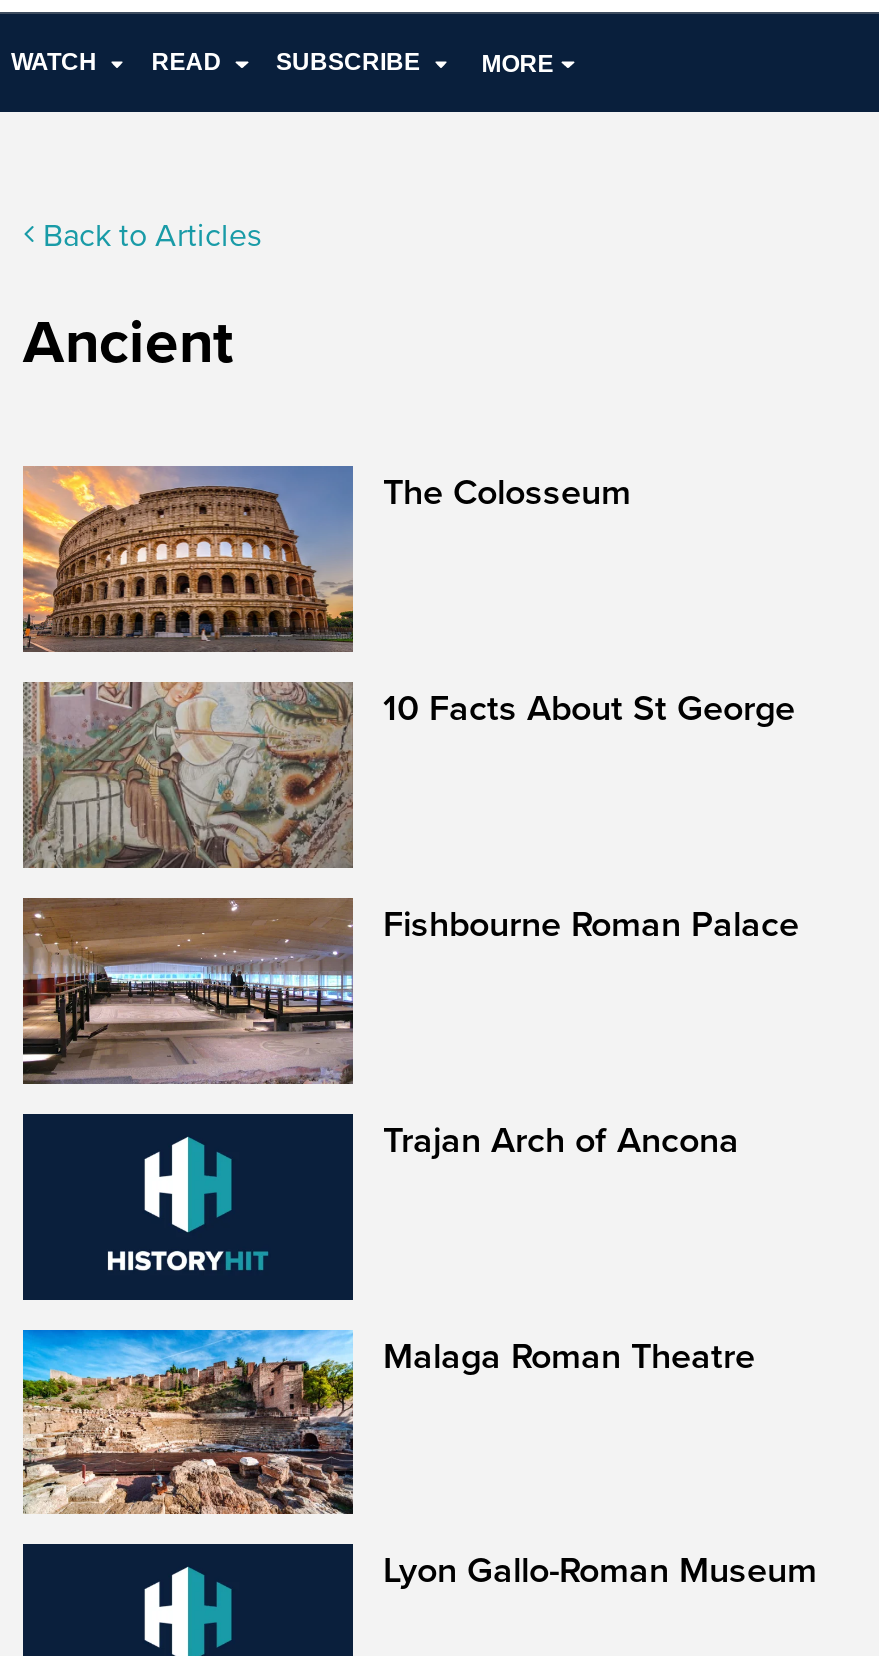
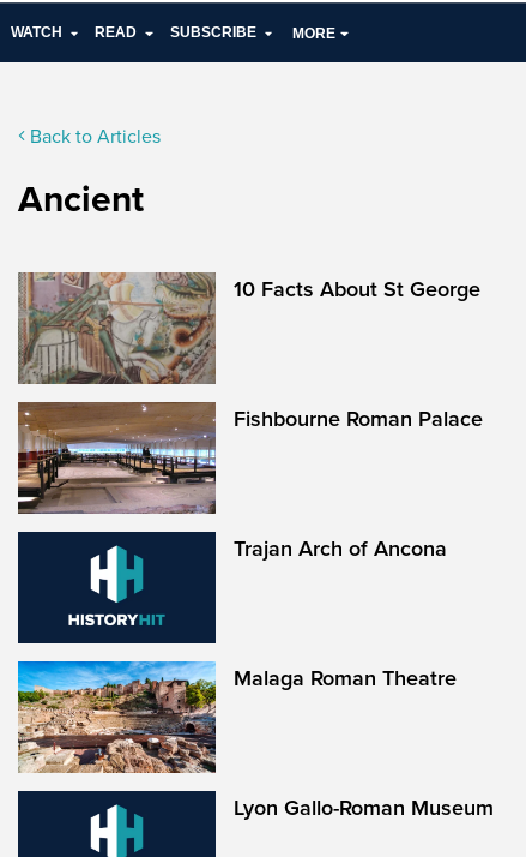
- [image]
- The Colosseum
